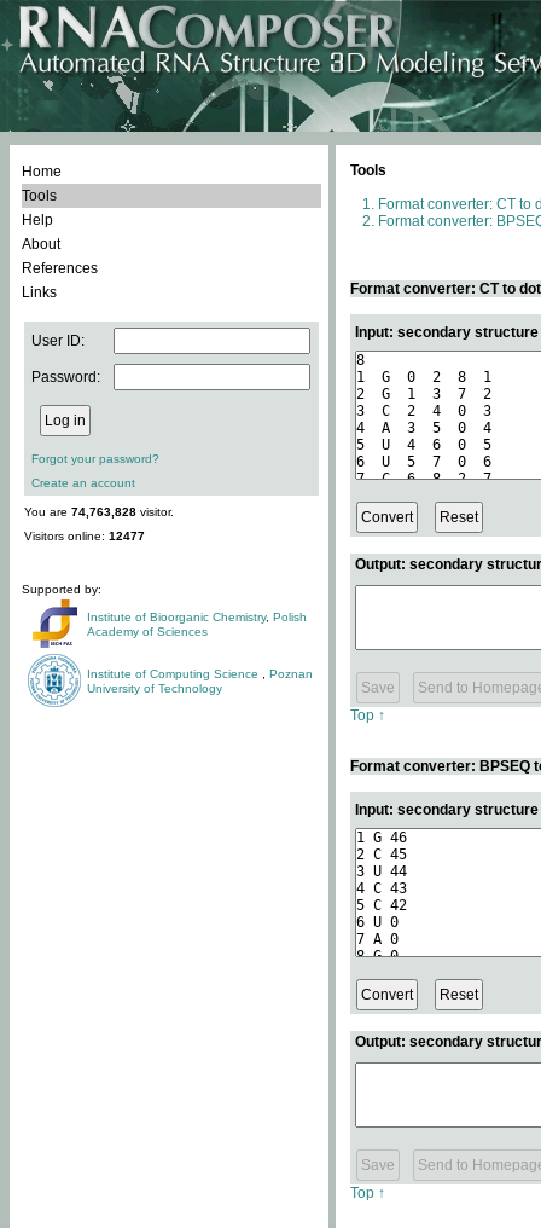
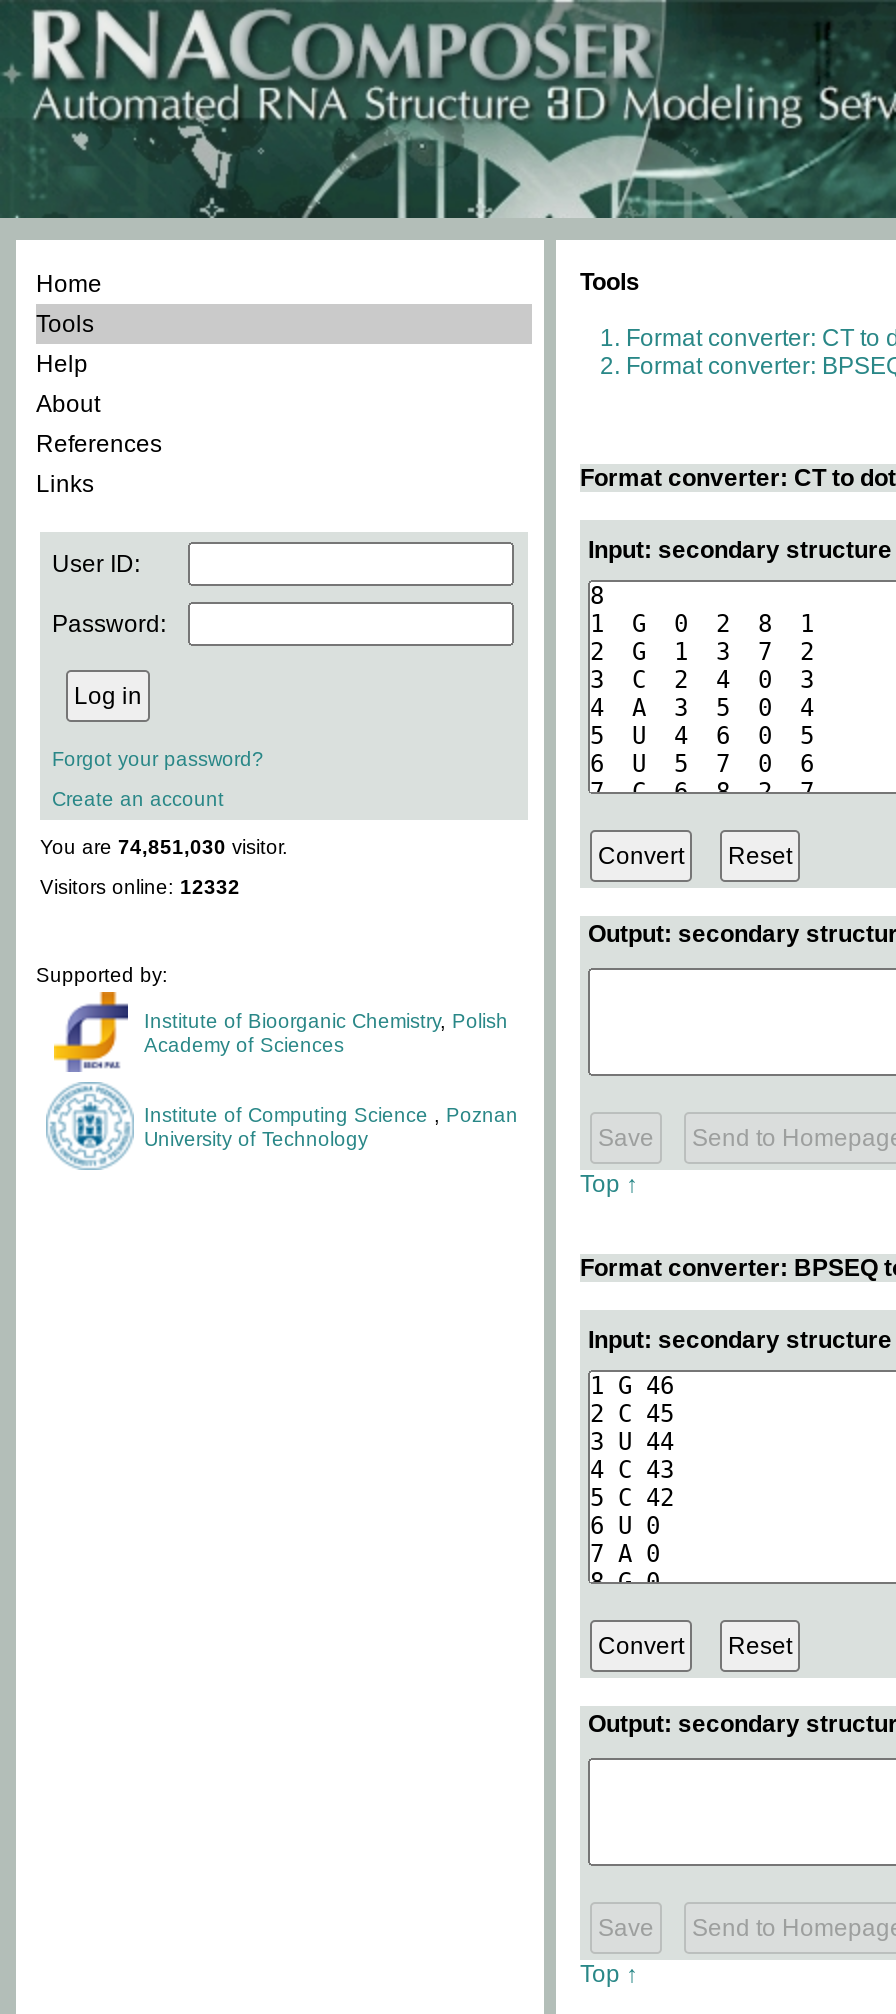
- You are 74,763,828 visitor.
+ You are 74,851,030 visitor.

- Visitors online: 12477
+ Visitors online: 12332
